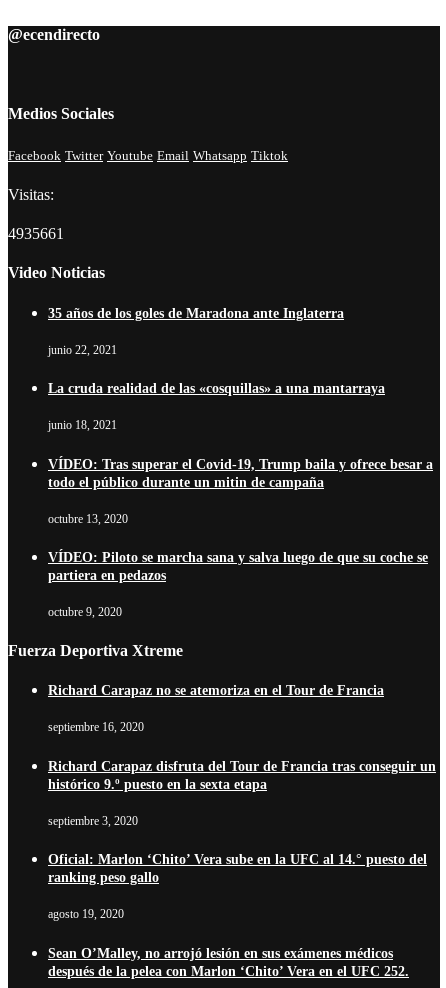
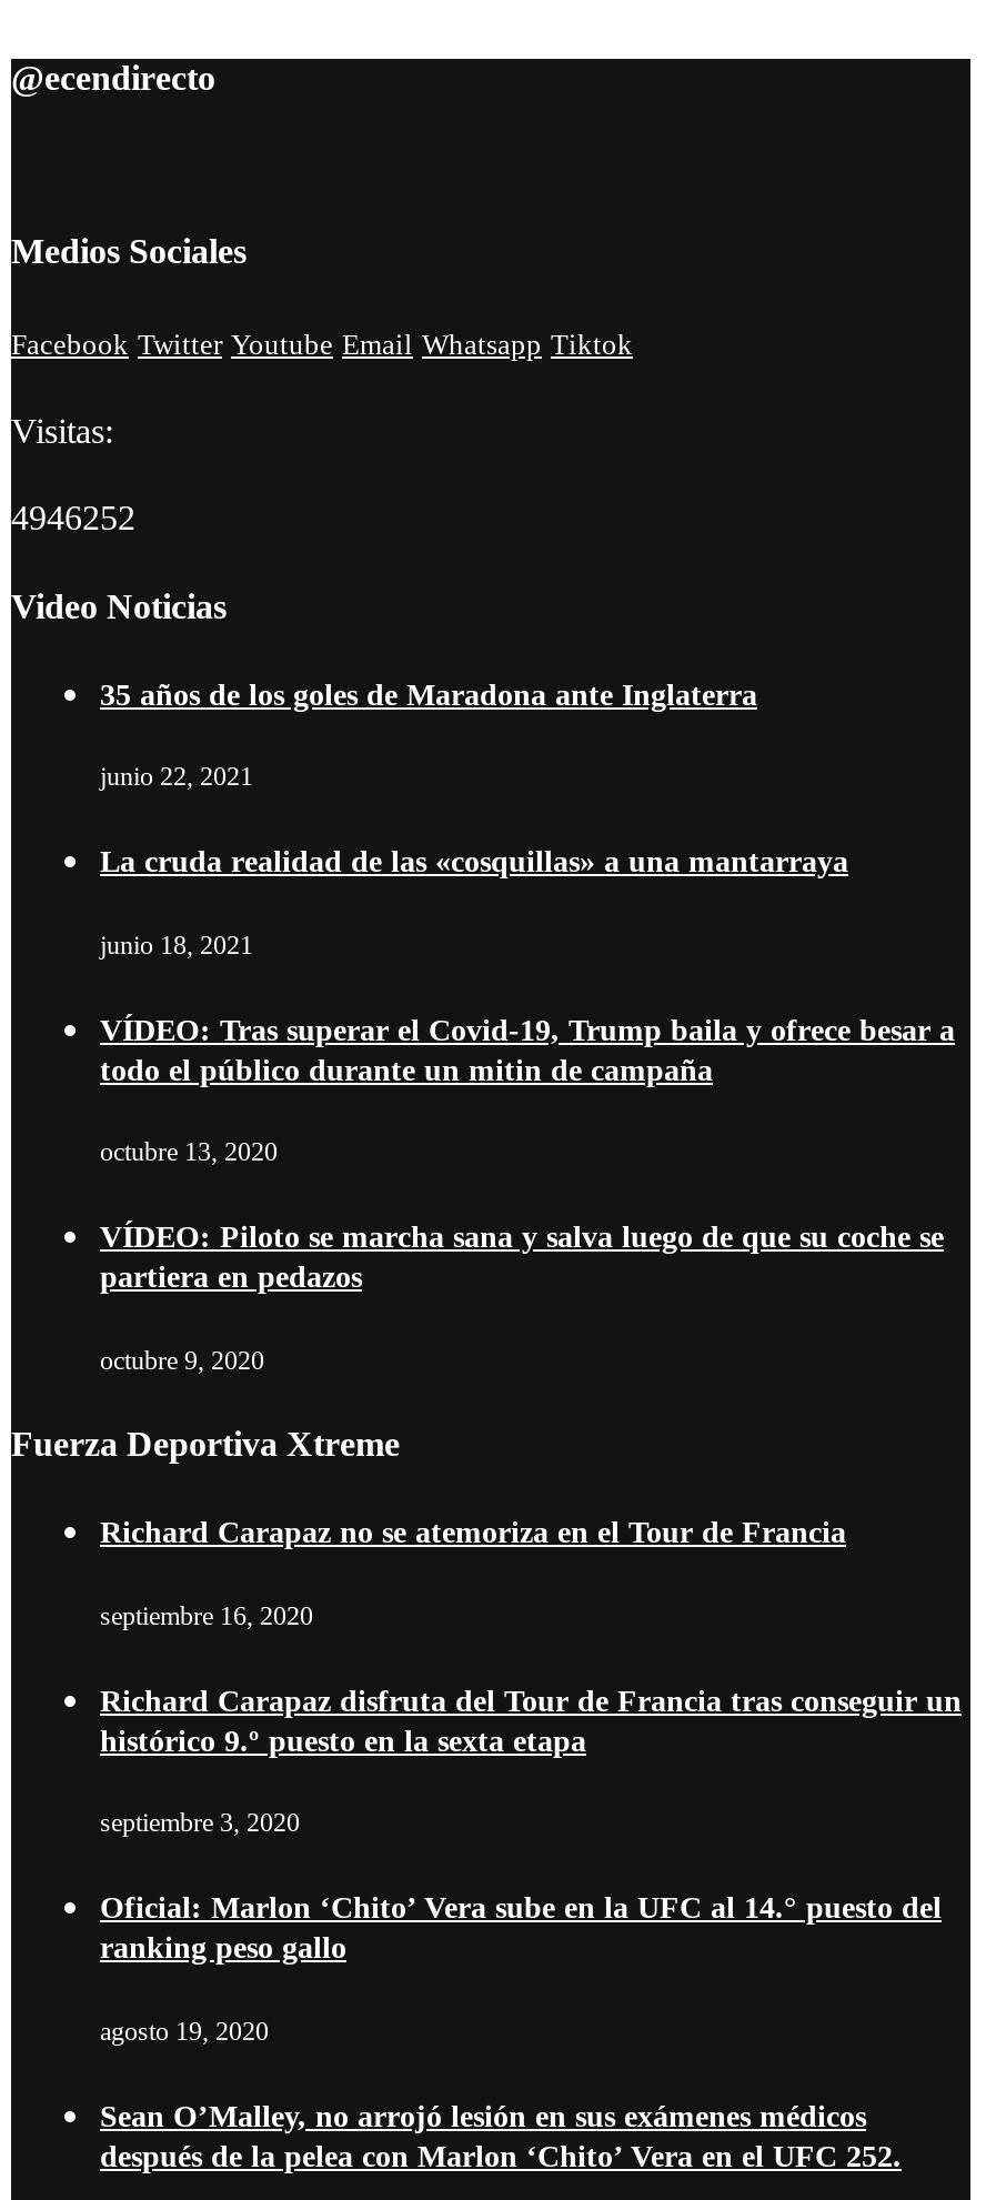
- 4935661
+ 4946252
